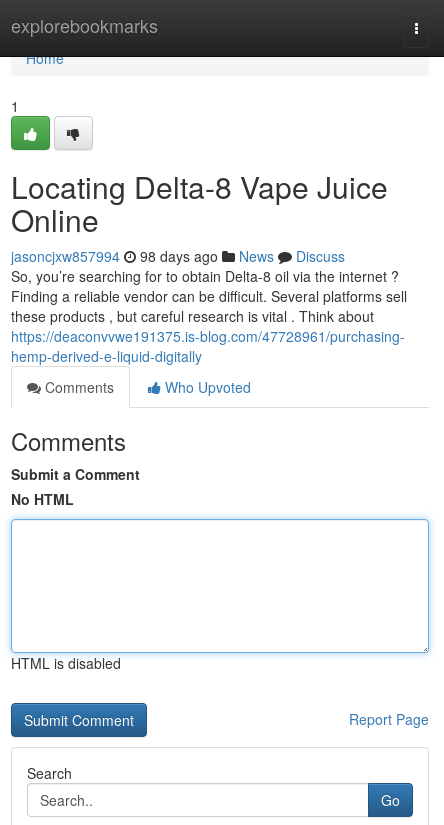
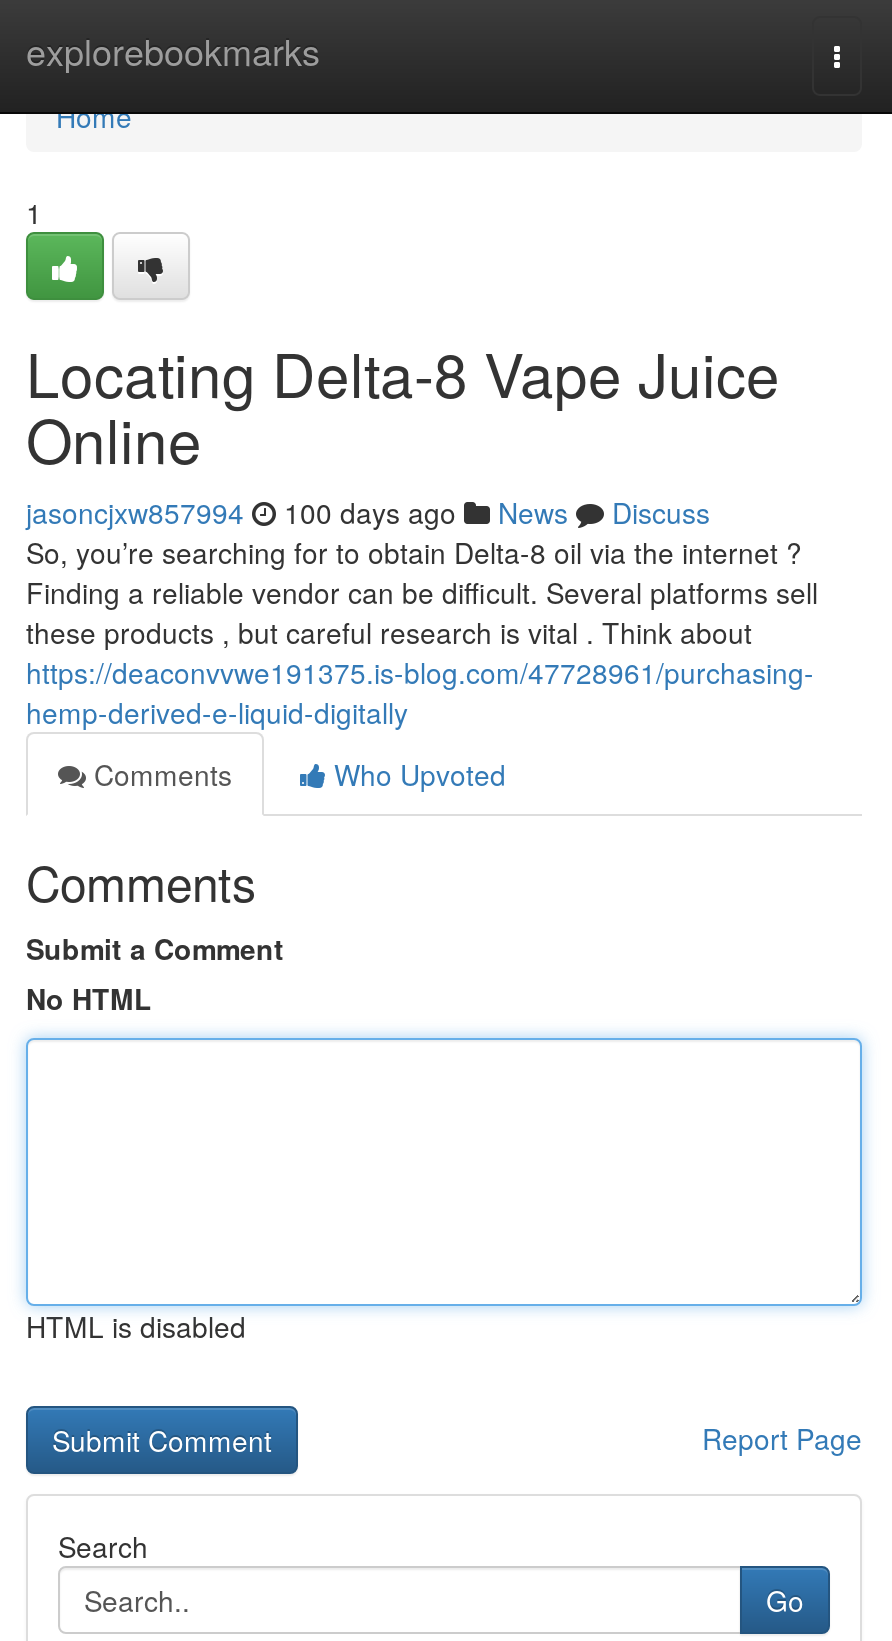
- jasoncjxw857994 98 days ago News Discuss
+ jasoncjxw857994 100 days ago News Discuss
